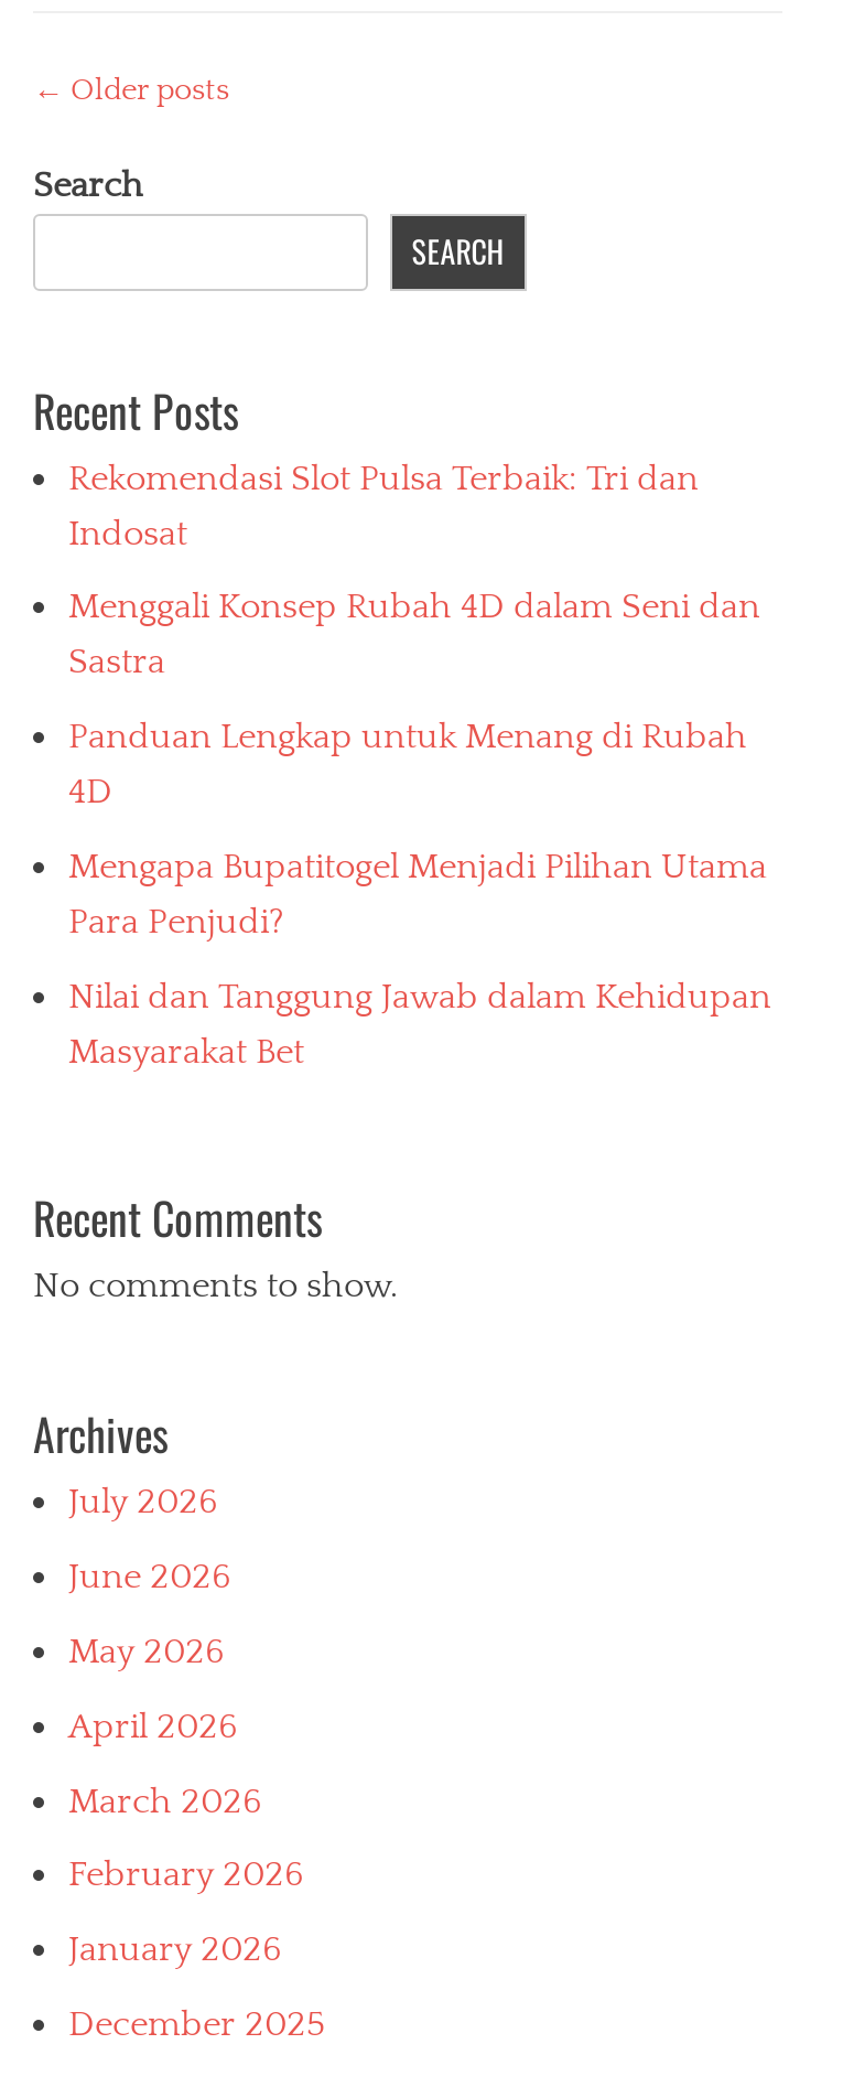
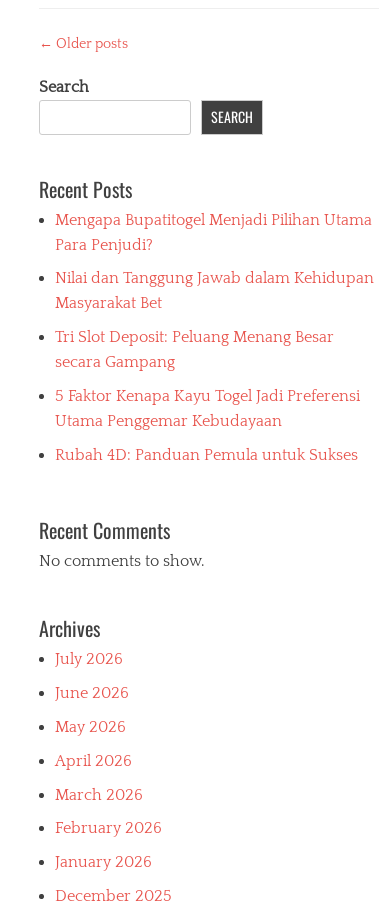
- Rekomendasi Slot Pulsa Terbaik: Tri dan
- Indosat
- Menggali Konsep Rubah 4D dalam Seni dan
- Sastra
- Panduan Lengkap untuk Menang di Rubah
- 4D

moved up: Mengapa Bupatitogel Menjadi Pilihan Utama | Para Penjudi? | Nilai dan Tanggung Jawab dalam Kehidupan | Masyarakat Bet

+ Tri Slot Deposit: Peluang Menang Besar
+ secara Gampang
+ 5 Faktor Kenapa Kayu Togel Jadi Preferensi
+ Utama Penggemar Kebudayaan
+ Rubah 4D: Panduan Pemula untuk Sukses
